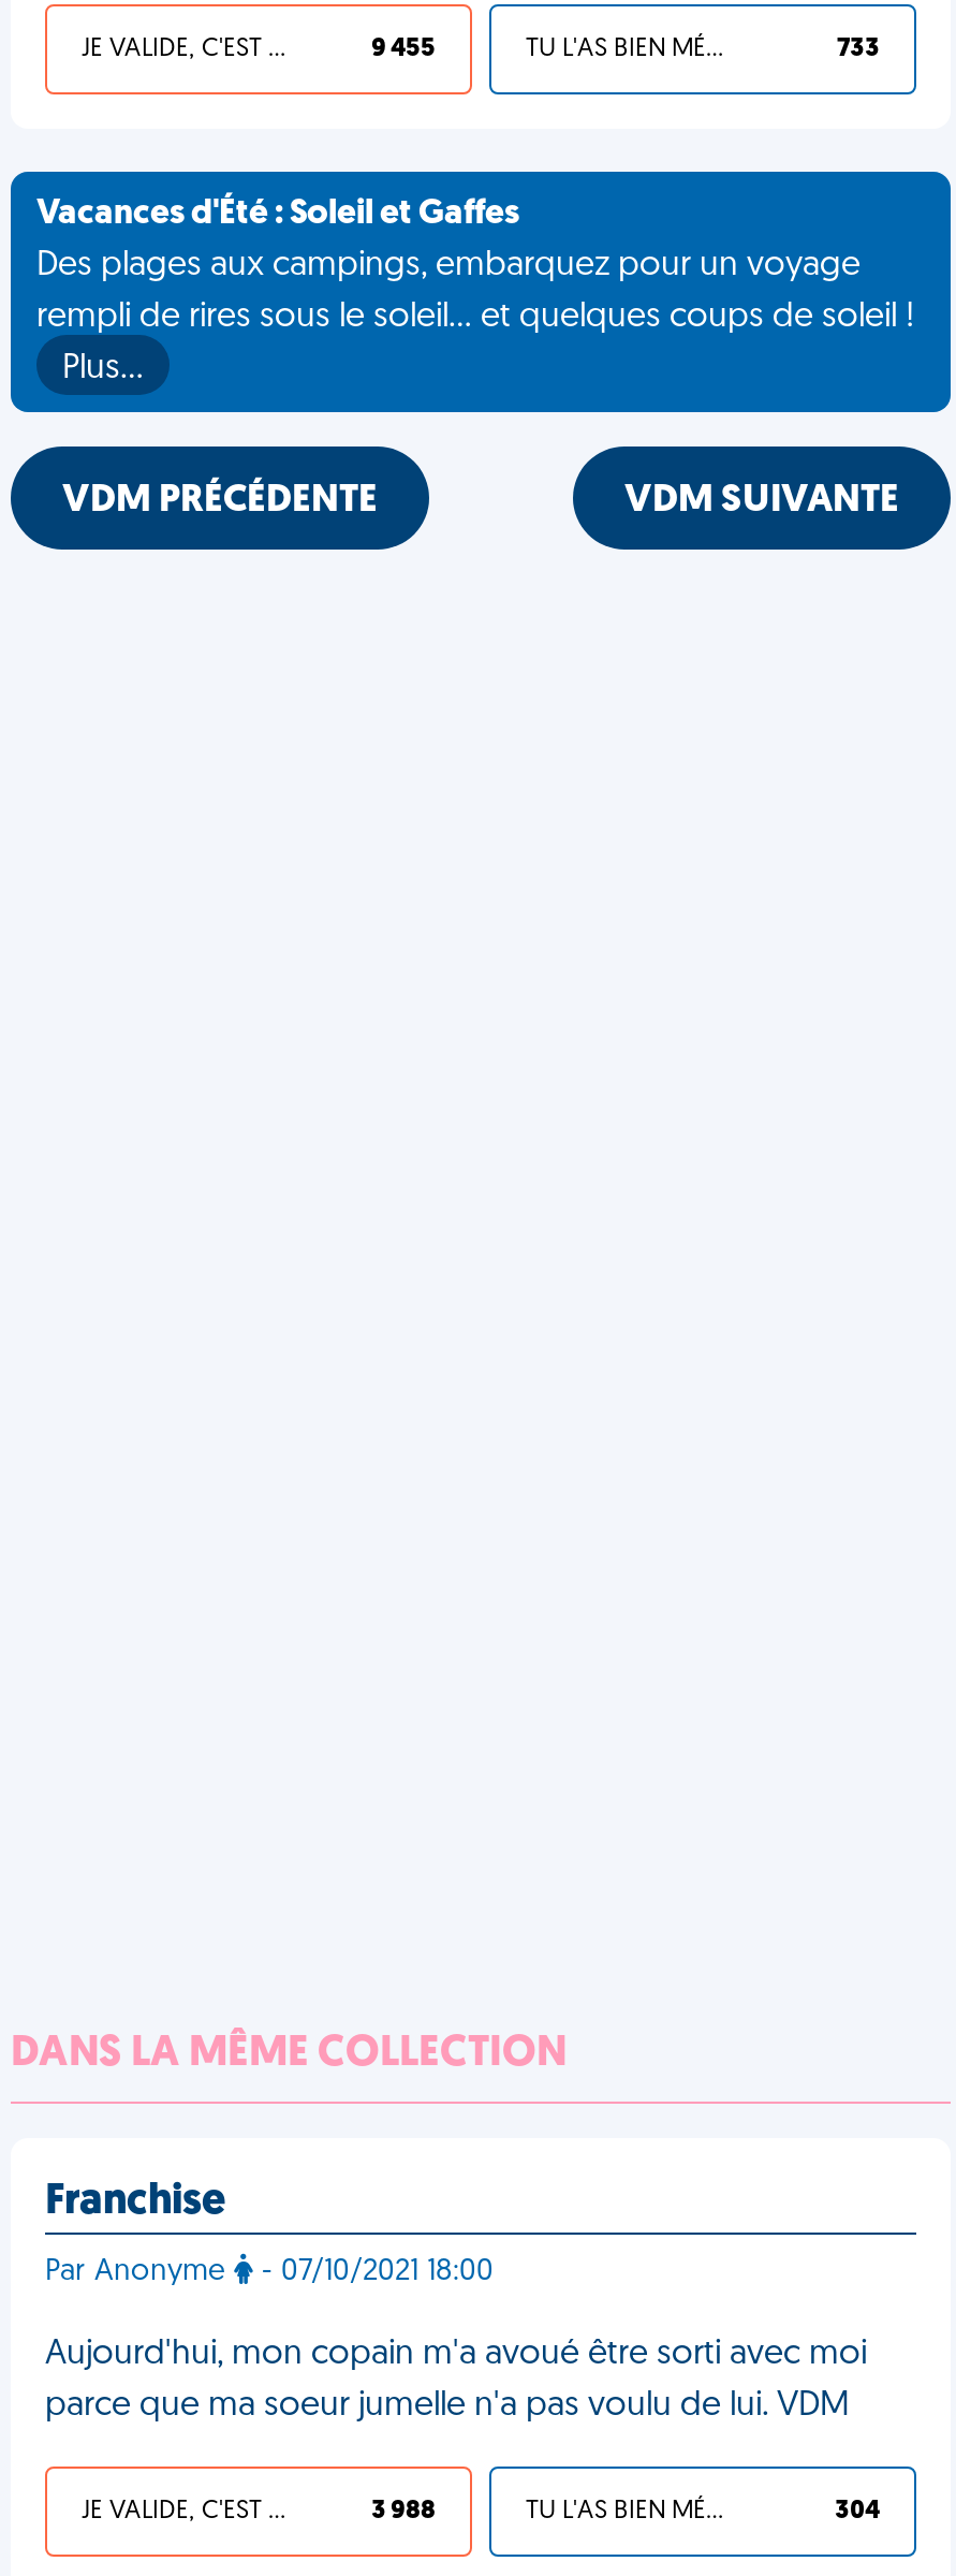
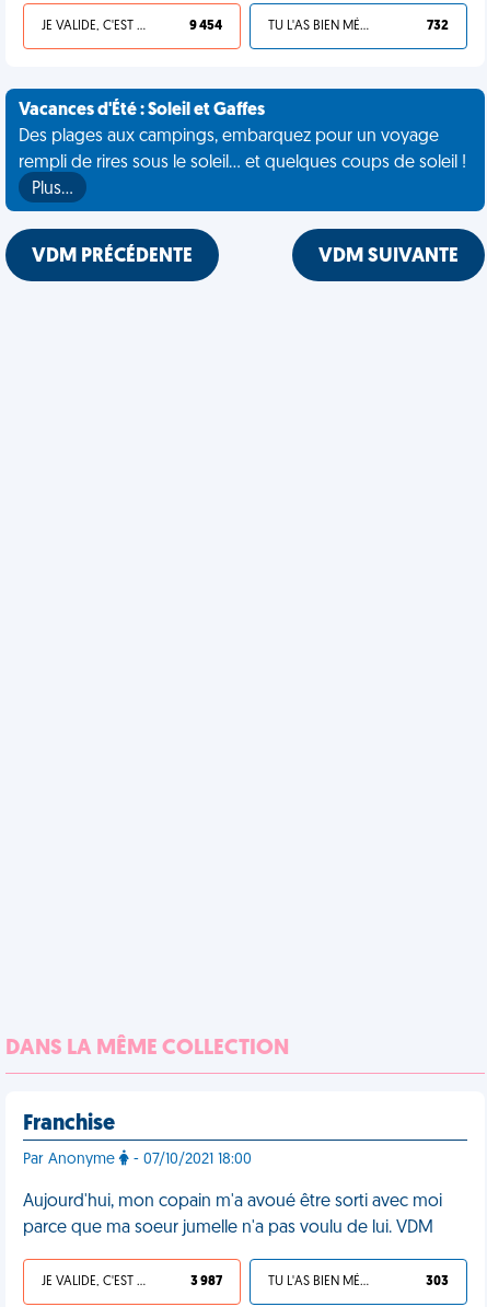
- 9 455
+ 9 454

- 733
+ 732

- 3 988
+ 3 987

- 304
+ 303
